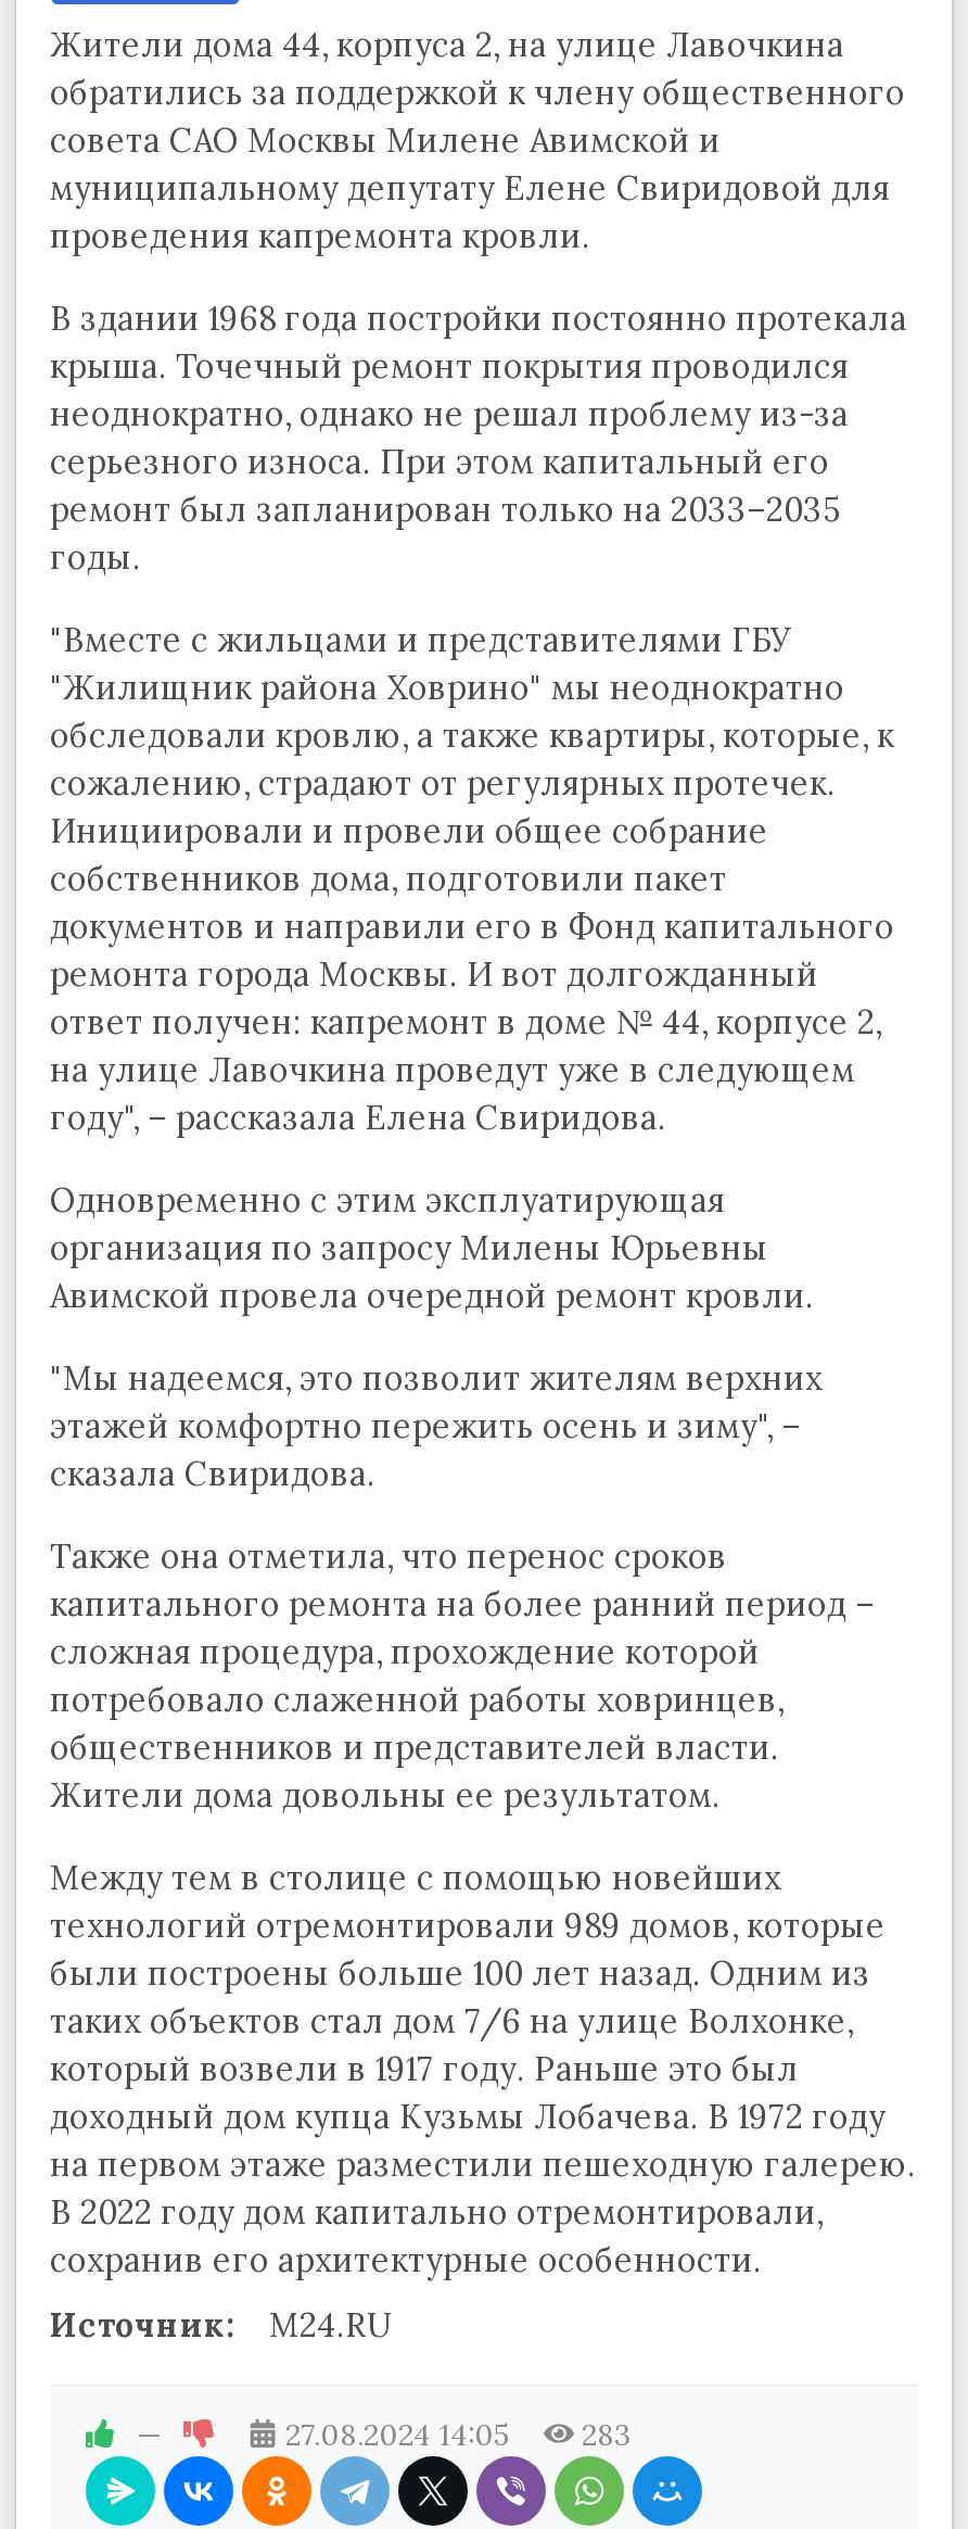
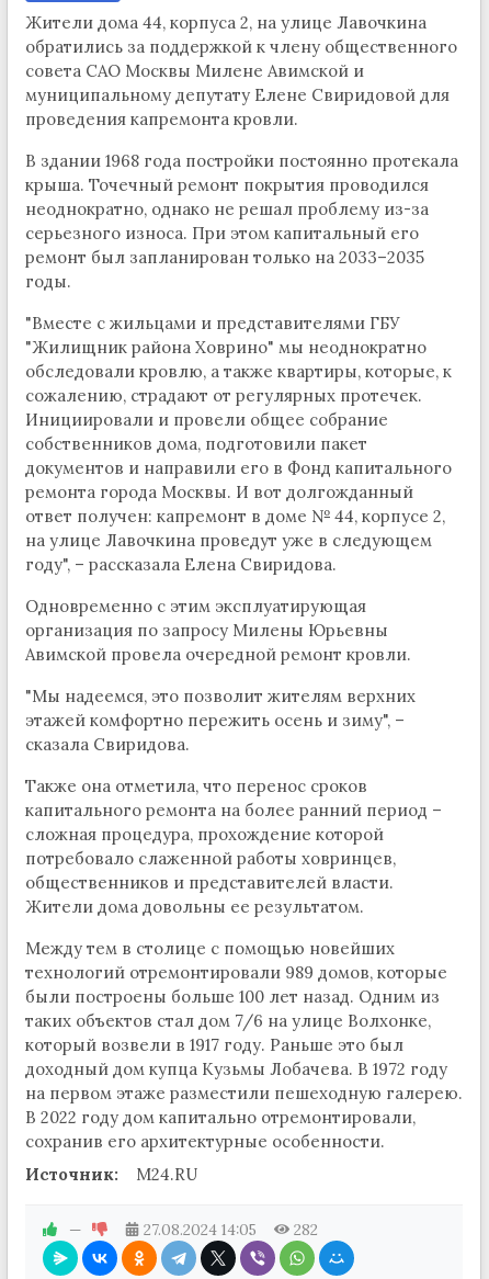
- 27.08.2024 14:05 283
+ 27.08.2024 14:05 282
